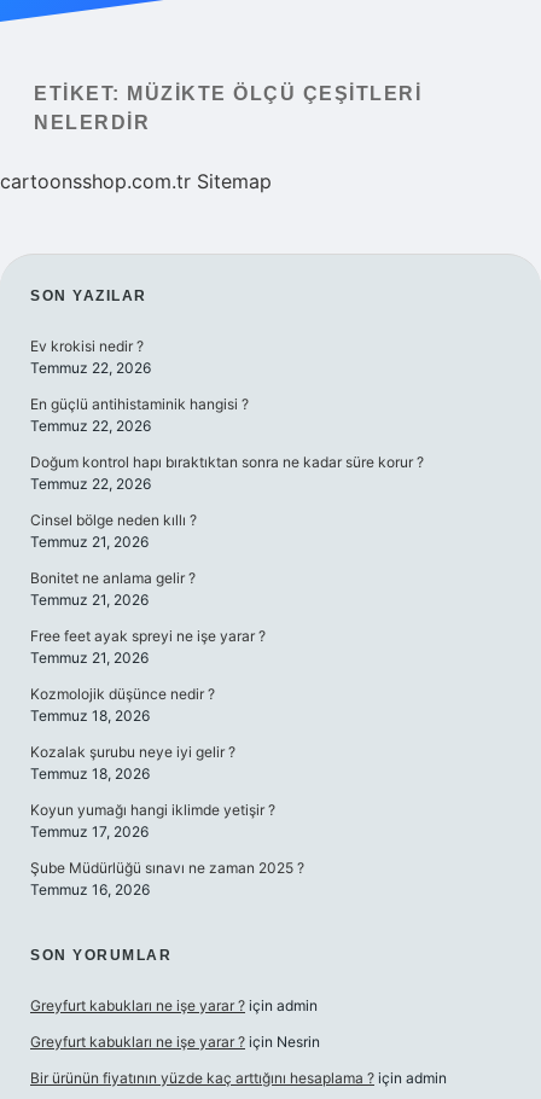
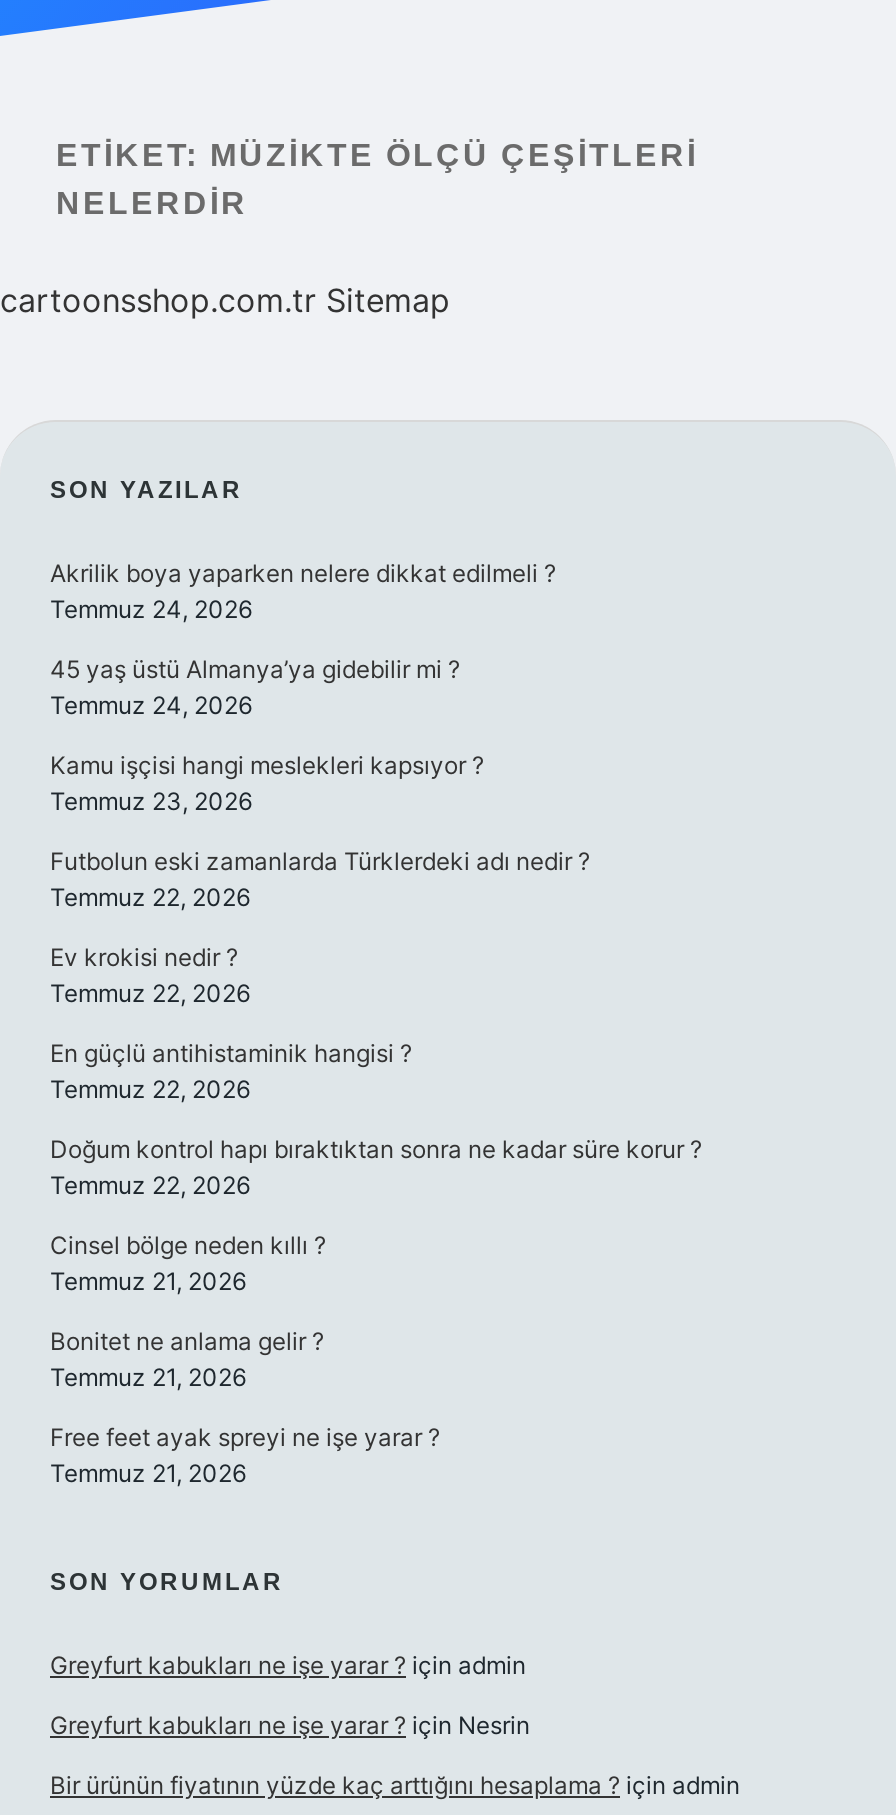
+ Akrilik boya yaparken nelere dikkat edilmeli ?
+ Temmuz 24, 2026
+ 45 yaş üstü Almanya’ya gidebilir mi ?
+ Temmuz 24, 2026
+ Kamu işçisi hangi meslekleri kapsıyor ?
+ Temmuz 23, 2026
+ Futbolun eski zamanlarda Türklerdeki adı nedir ?
+ Temmuz 22, 2026

moved down: Ev krokisi nedir ? | Temmuz 22, 2026 | En güçlü antihistaminik hangisi ? | ... | Free feet ayak spreyi ne işe yarar ? | Temmuz 21, 2026

- Kozmolojik düşünce nedir ?
- Temmuz 18, 2026
- Kozalak şurubu neye iyi gelir ?
- Temmuz 18, 2026
- Koyun yumağı hangi iklimde yetişir ?
- Temmuz 17, 2026
- Şube Müdürlüğü sınavı ne zaman 2025 ?
- Temmuz 16, 2026
